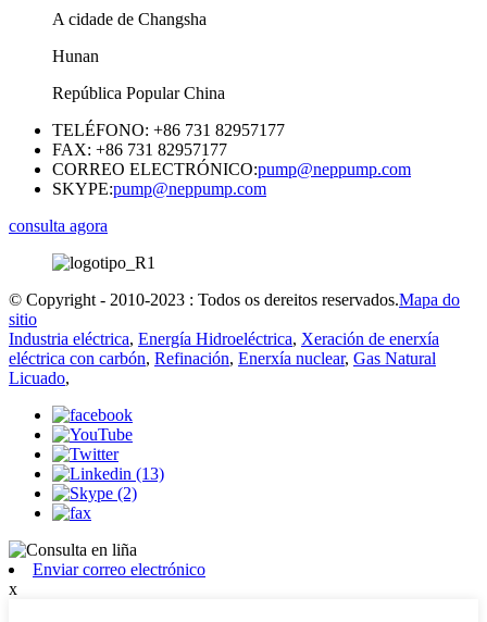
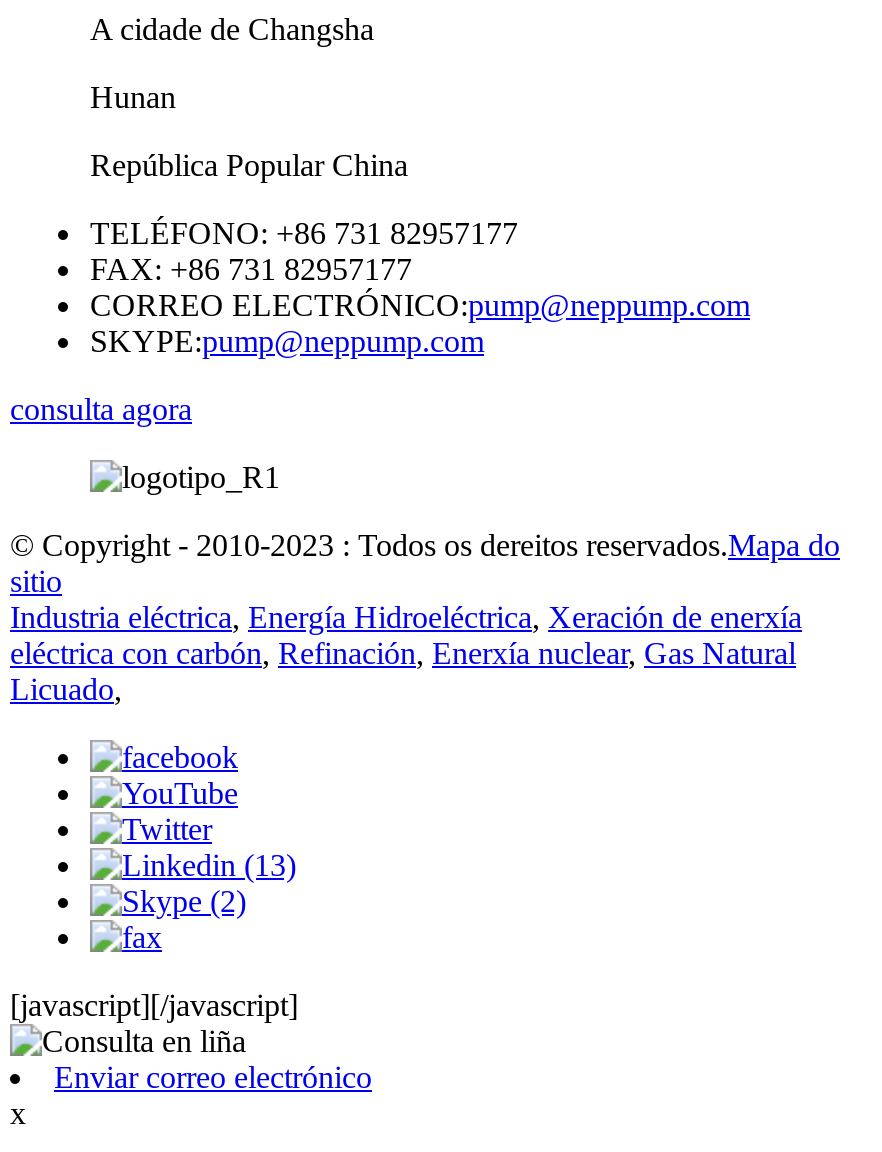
+ [javascript][/javascript]
